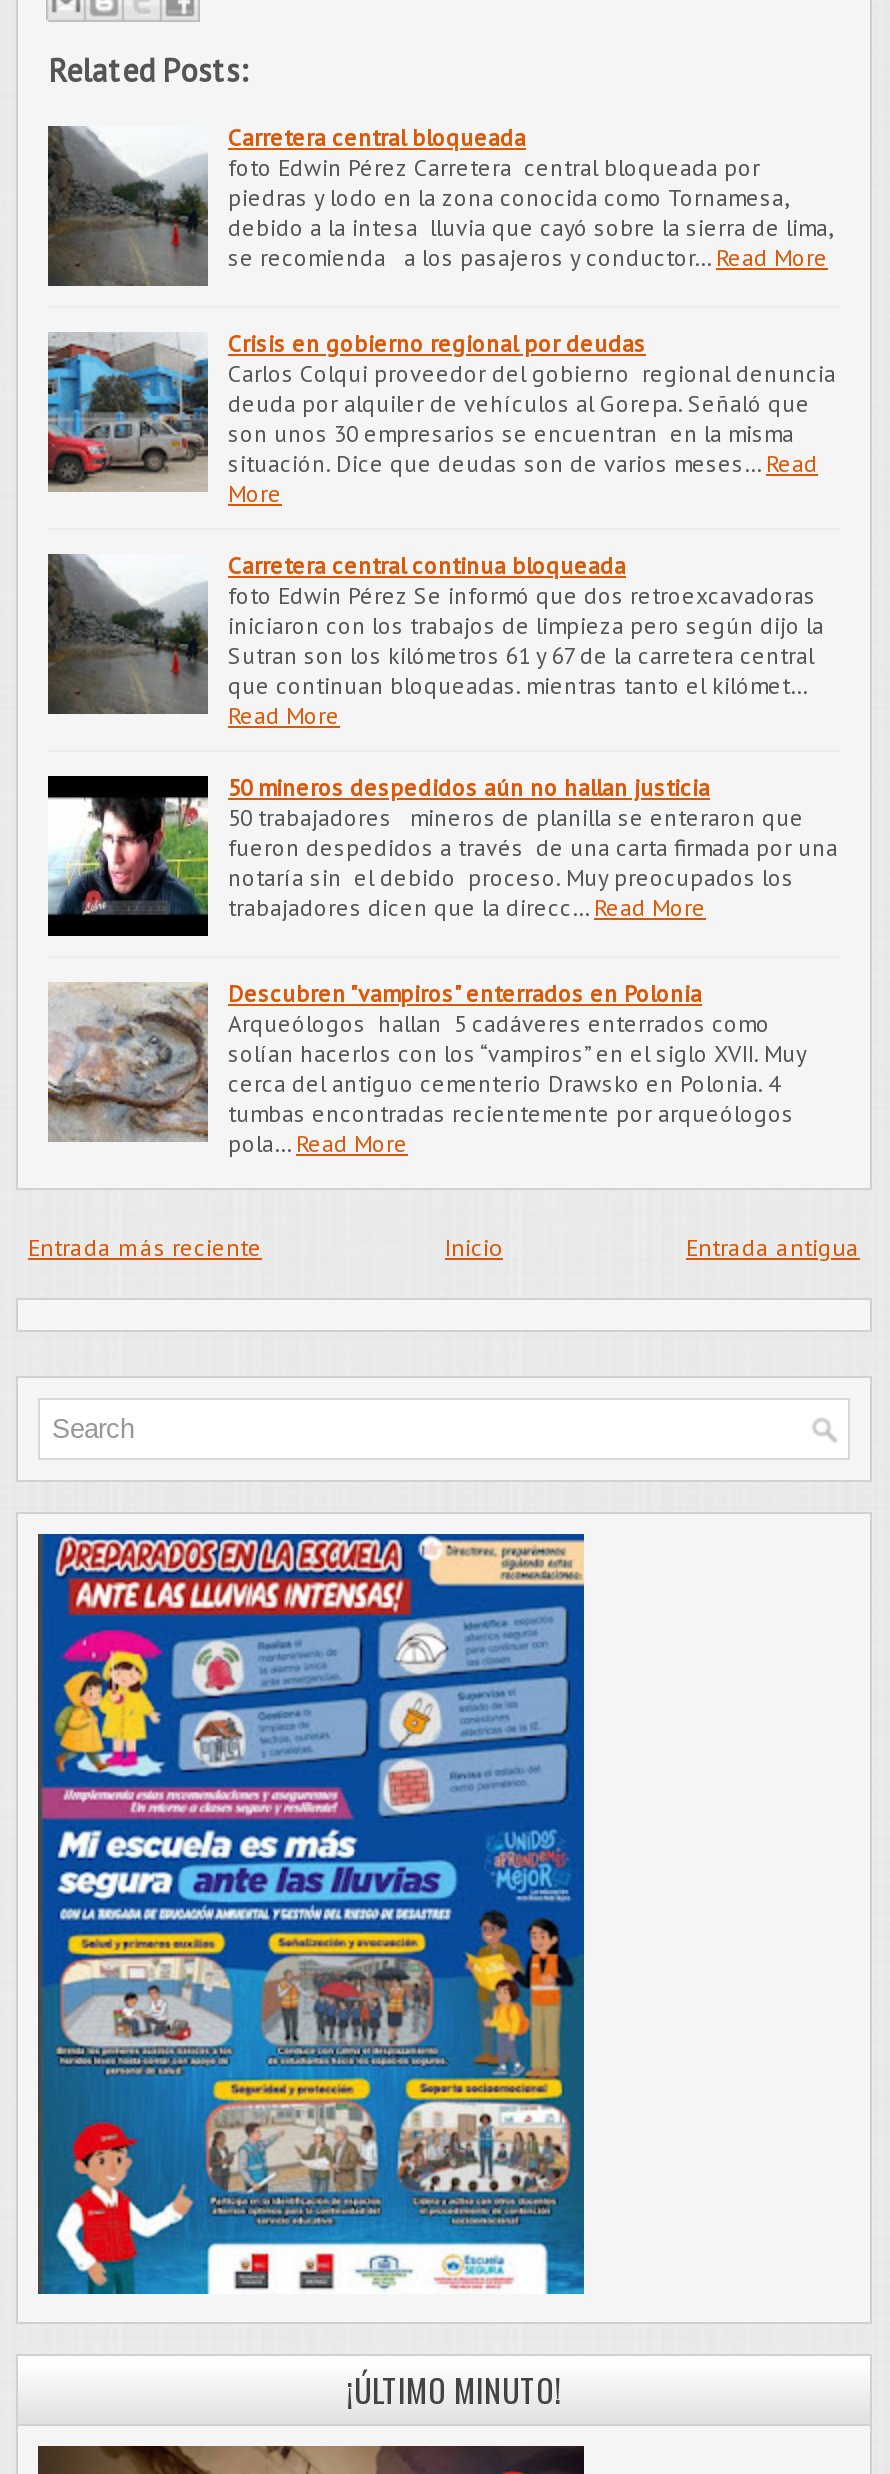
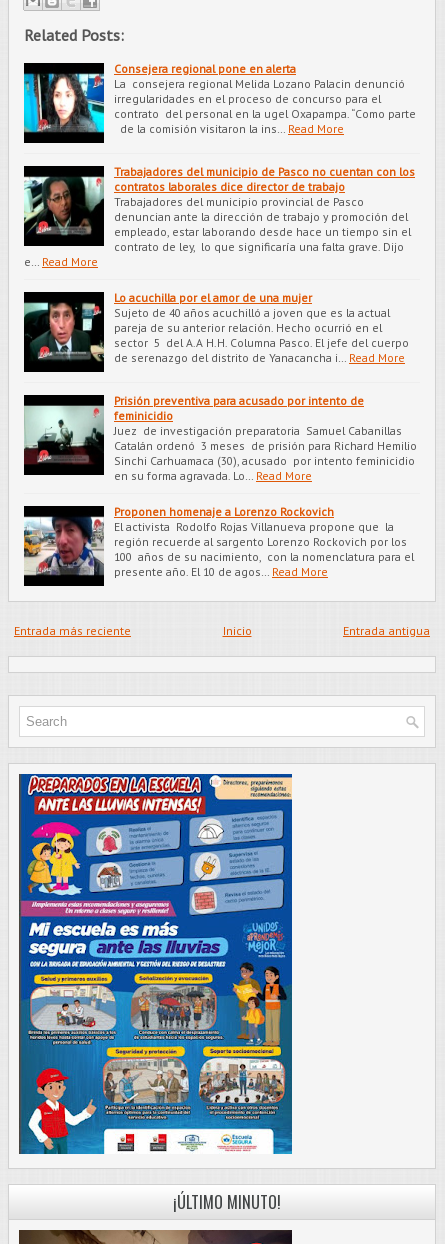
- [image]
- Carretera central bloqueada
- foto Edwin Pérez Carretera central bloqueada por
- piedras y lodo en la zona conocida como Tornamesa,
- debido a la intesa lluvia que cayó sobre la sierra de lima,
- se recomienda a los pasajeros y conductor… Read More
+ [image]
+ Consejera regional pone en alerta
+ La consejera regional Melida Lozano Palacin denunció
+ irregularidades en el proceso de concurso para el
+ contrato del personal en la ugel Oxapampa. “Como parte
+ de la comisión visitaron la ins… Read More

- [image]
- Crisis en gobierno regional por deudas
- Carlos Colqui proveedor del gobierno regional denuncia
- deuda por alquiler de vehículos al Gorepa. Señaló que
- son unos 30 empresarios se encuentran en la misma
- situación. Dice que deudas son de varios meses… Read
- More
+ [image]
+ Trabajadores del municipio de Pasco no cuentan con los
+ contratos laborales dice director de trabajo
+ Trabajadores del municipio provincial de Pasco
+ denuncian ante la dirección de trabajo y promoción del
+ empleado, estar laborando desde hace un tiempo sin el
+ contrato de ley, lo que significaría una falta grave. Dijo
+ e… Read More

- [image]
- Carretera central continua bloqueada
- foto Edwin Pérez Se informó que dos retroexcavadoras
- iniciaron con los trabajos de limpieza pero según dijo la
- Sutran son los kilómetros 61 y 67 de la carretera central
- que continuan bloqueadas. mientras tanto el kilómet…
- Read More
+ [image]
+ Lo acuchilla por el amor de una mujer
+ Sujeto de 40 años acuchilló a joven que es la actual
+ pareja de su anterior relación. Hecho ocurrió en el
+ sector 5 del A.A H.H. Columna Pasco. El jefe del cuerpo
+ de serenazgo del distrito de Yanacancha i… Read More

- [image]
- 50 mineros despedidos aún no hallan justicia
- 50 trabajadores mineros de planilla se enteraron que
- fueron despedidos a través de una carta firmada por una
- notaría sin el debido proceso. Muy preocupados los
- trabajadores dicen que la direcc… Read More
+ [image]
+ Prisión preventiva para acusado por intento de
+ feminicidio
+ Juez de investigación preparatoria Samuel Cabanillas
+ Catalán ordenó 3 meses de prisión para Richard Hemilio
+ Sinchi Carhuamaca (30), acusado por intento feminicidio
+ en su forma agravada. Lo… Read More

- [image]
- Descubren "vampiros" enterrados en Polonia
- Arqueólogos hallan 5 cadáveres enterrados como
- solían hacerlos con los “vampiros” en el siglo XVII. Muy
- cerca del antiguo cementerio Drawsko en Polonia. 4
- tumbas encontradas recientemente por arqueólogos
- pola… Read More
+ [image]
+ Proponen homenaje a Lorenzo Rockovich
+ El activista Rodolfo Rojas Villanueva propone que la
+ región recuerde al sargento Lorenzo Rockovich por los
+ 100 años de su nacimiento, con la nomenclatura para el
+ presente año. El 10 de agos… Read More
